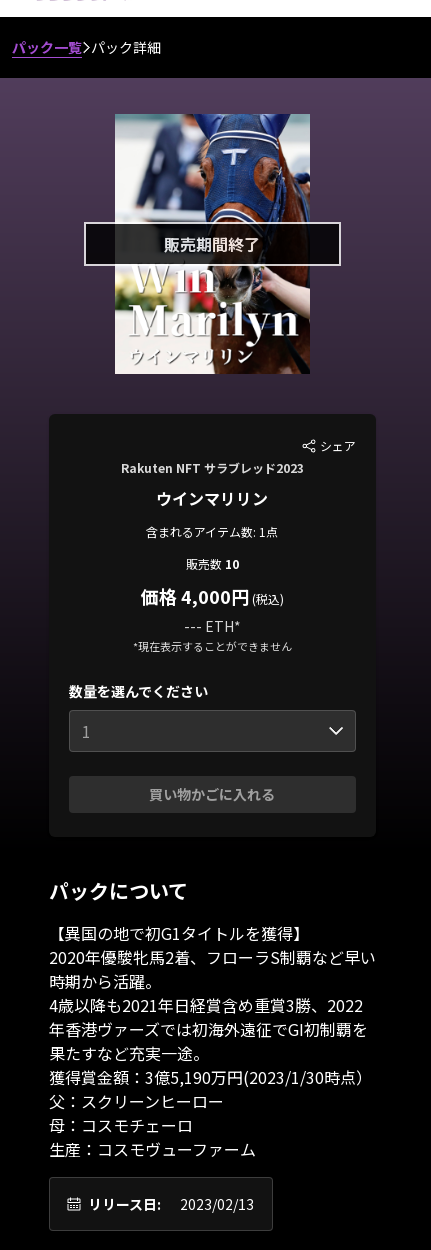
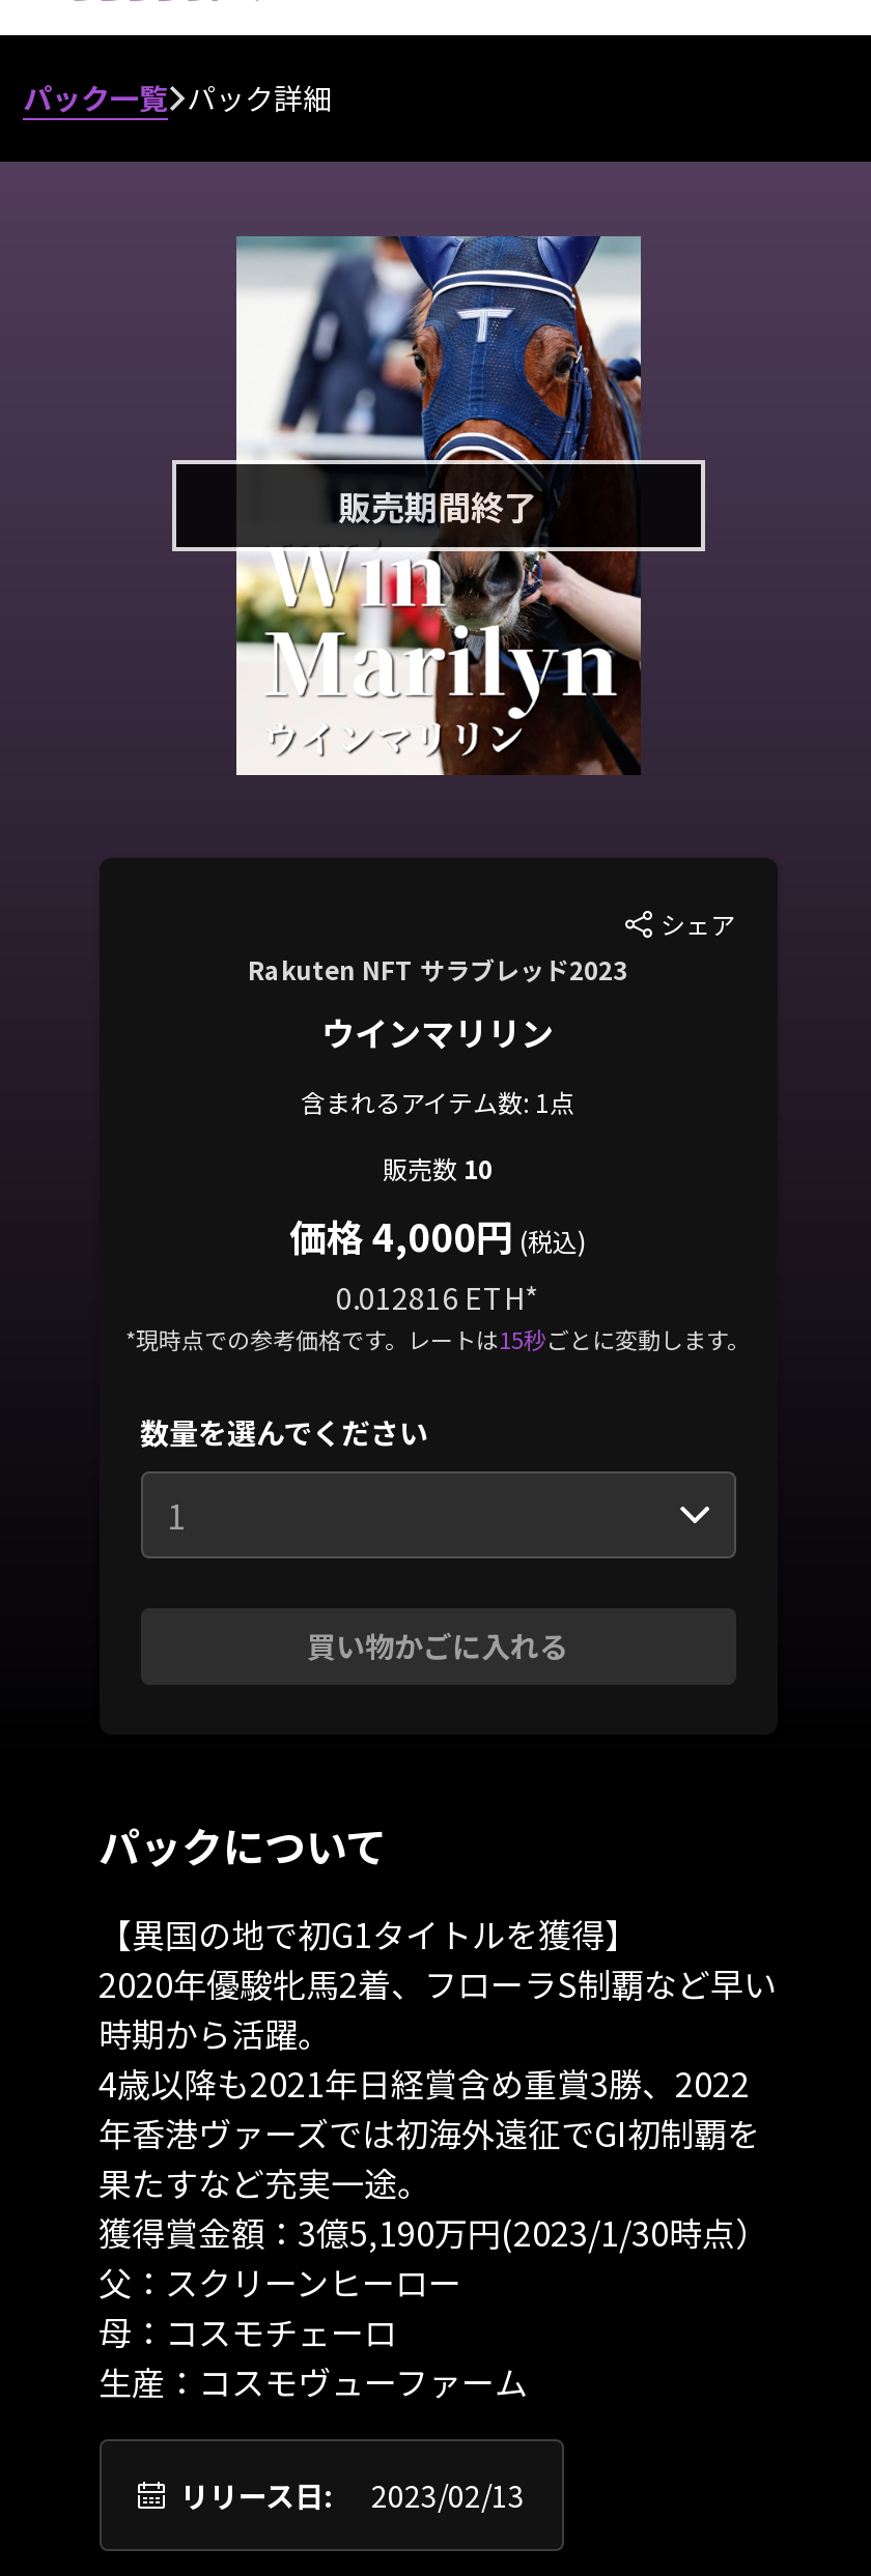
- --- ETH*
- *現在表示することができません
+ 0.012816 ETH*
+ *現時点での参考価格です。レートは15秒ごとに変動します。
